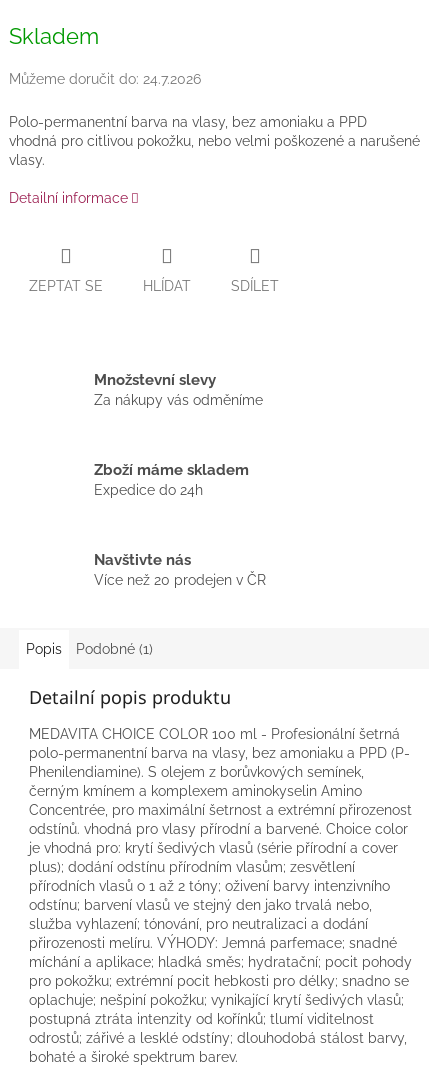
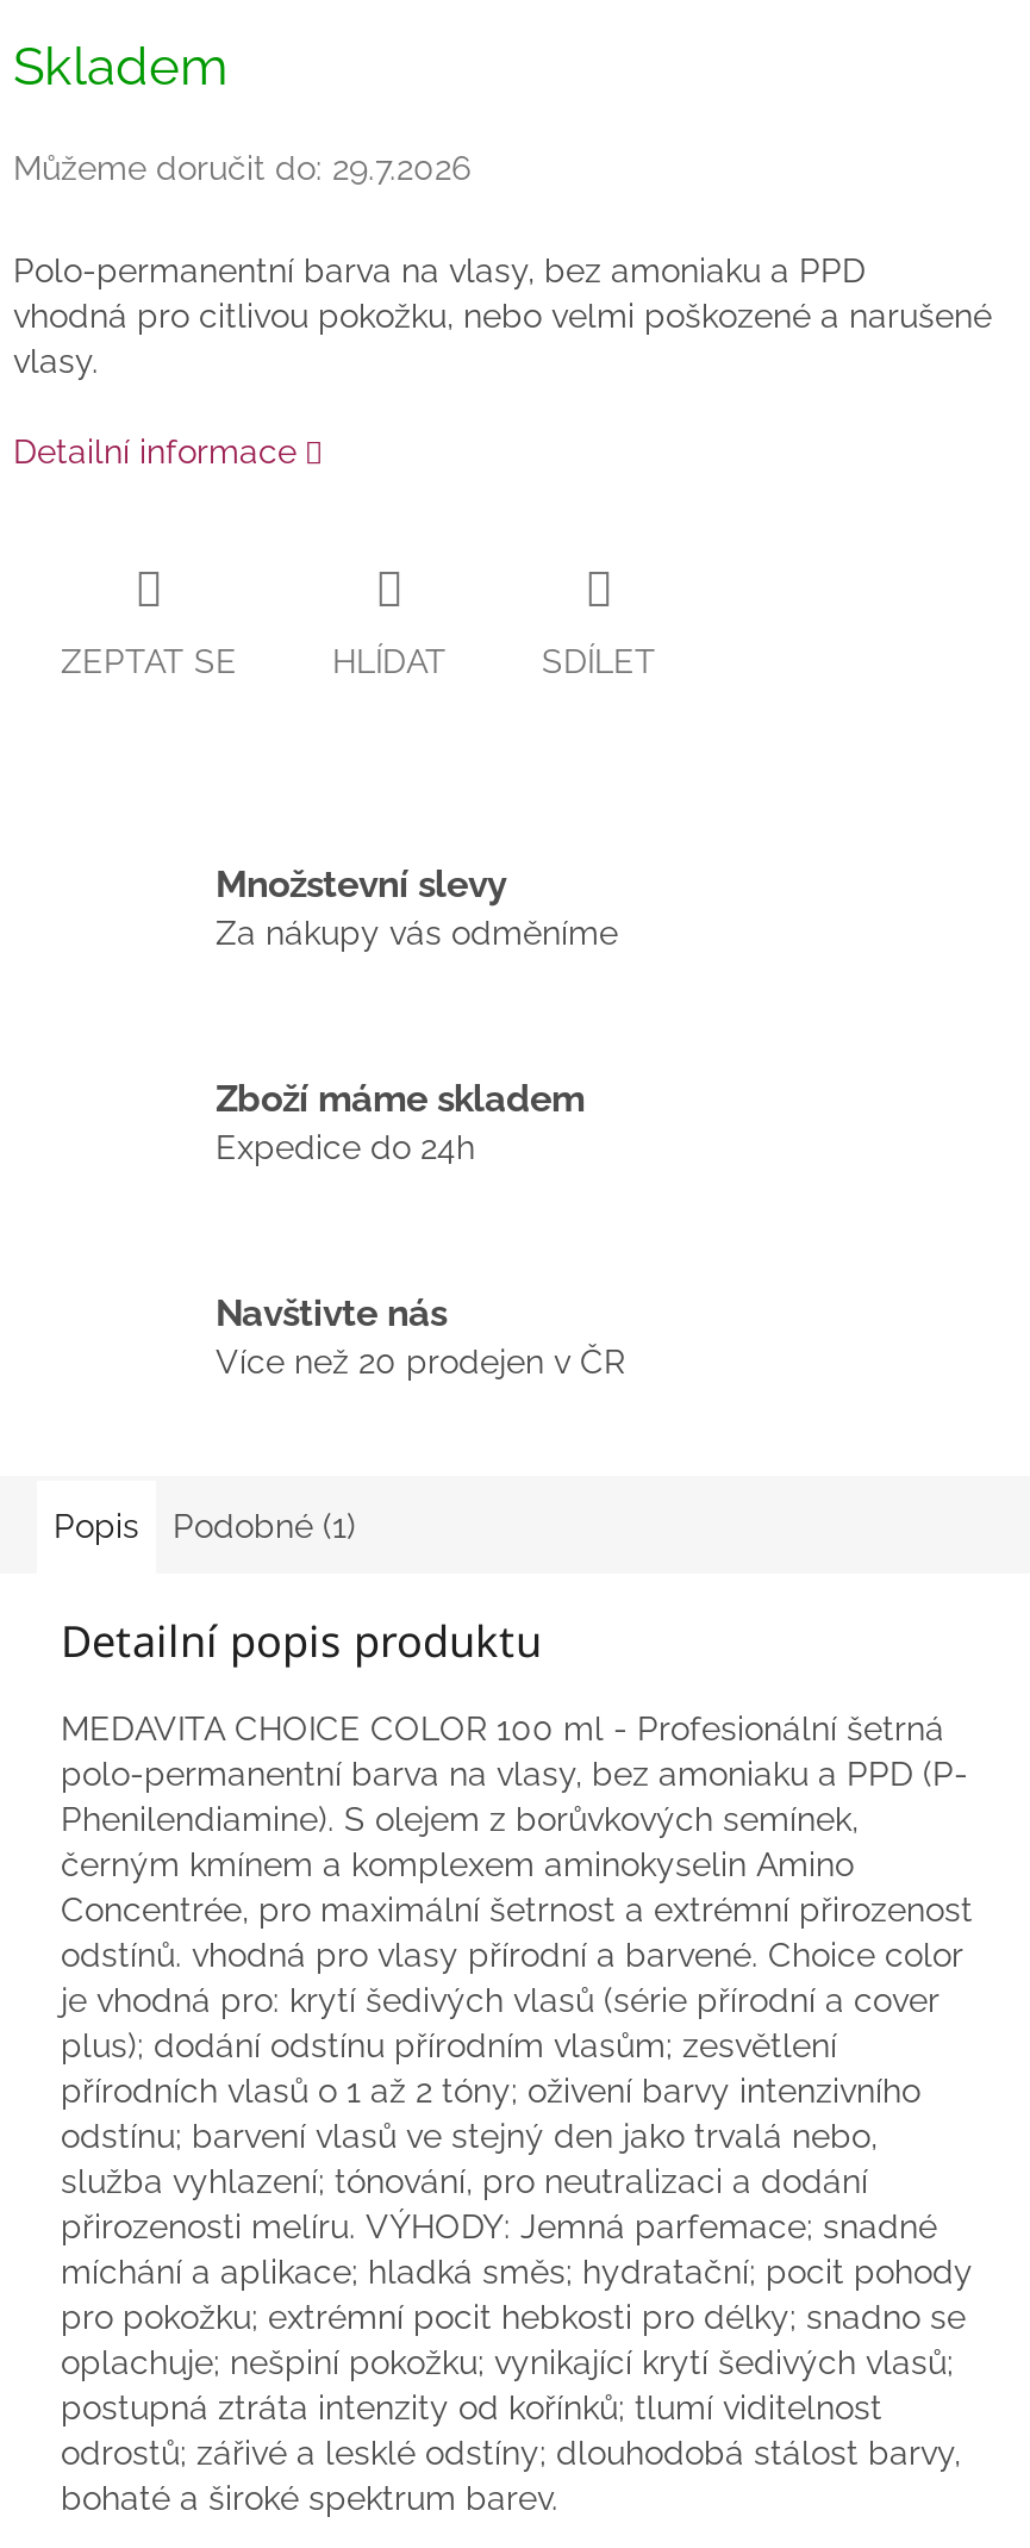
- Můžeme doručit do: 24.7.2026
+ Můžeme doručit do: 29.7.2026
